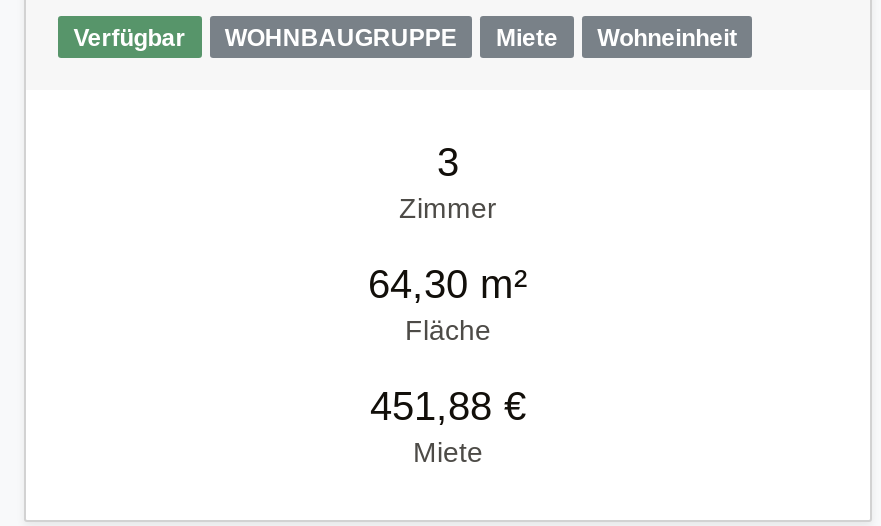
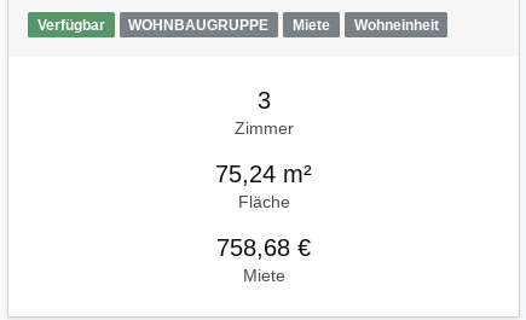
- 64,30 m²
+ 75,24 m²

- 451,88 €
+ 758,68 €
